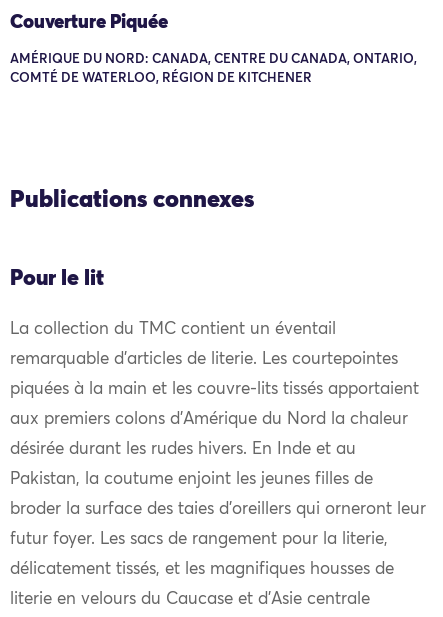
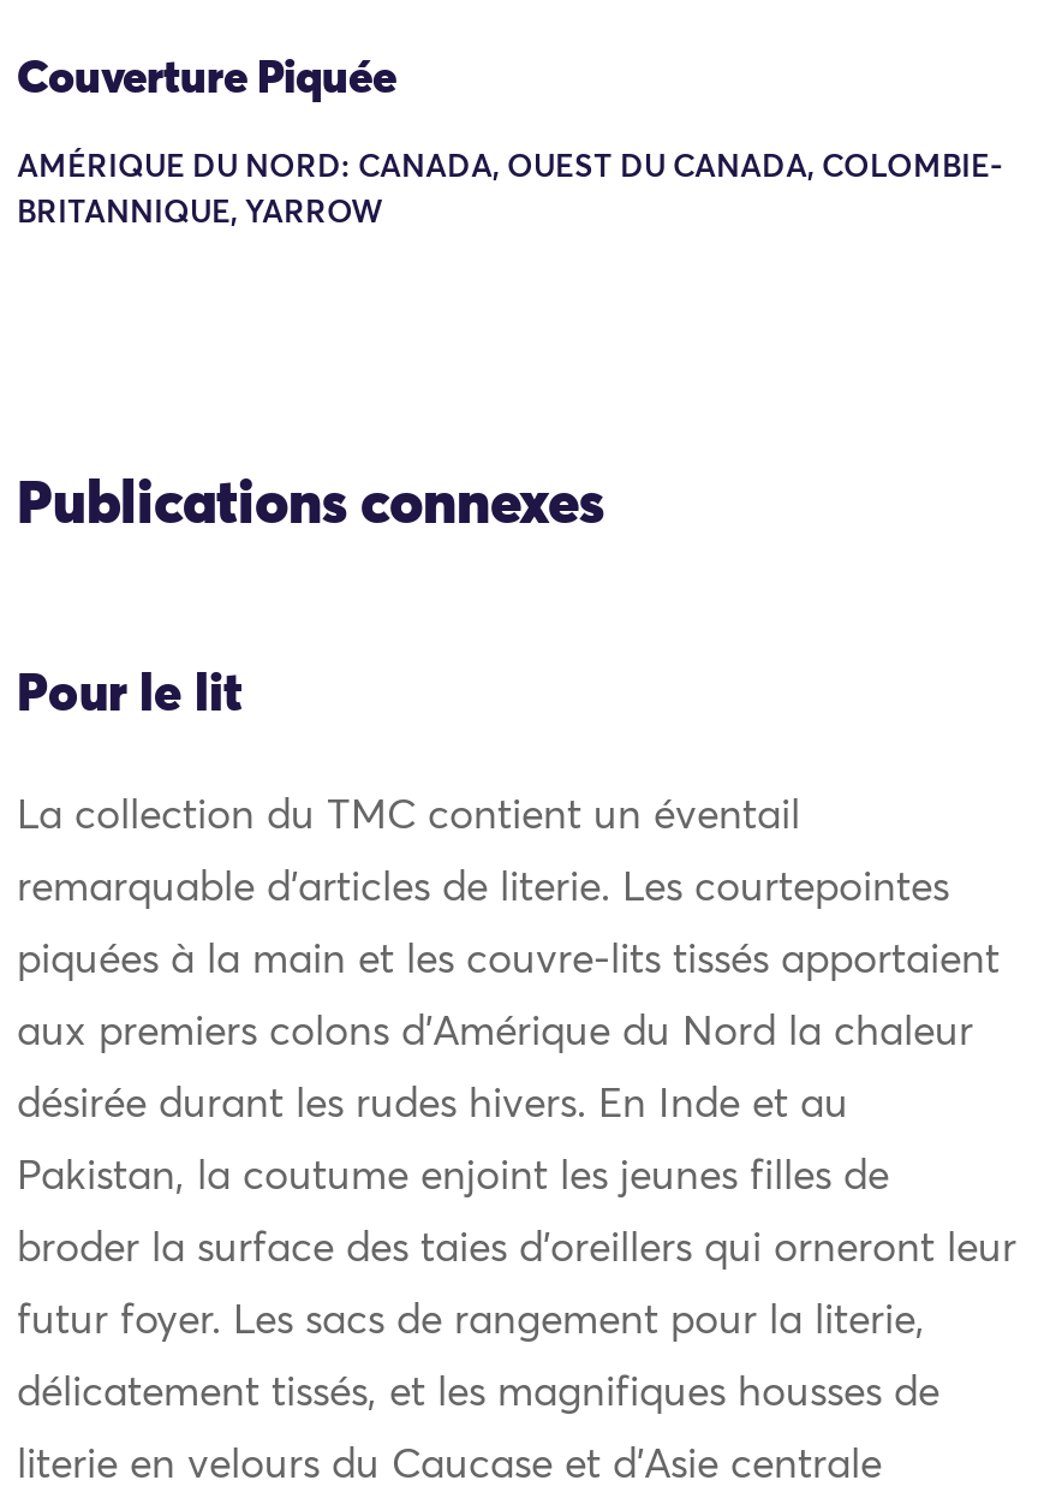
- AMÉRIQUE DU NORD: CANADA, CENTRE DU CANADA, ONTARIO,
+ AMÉRIQUE DU NORD: CANADA, OUEST DU CANADA, COLOMBIE-

- COMTÉ DE WATERLOO, RÉGION DE KITCHENER
+ BRITANNIQUE, YARROW
